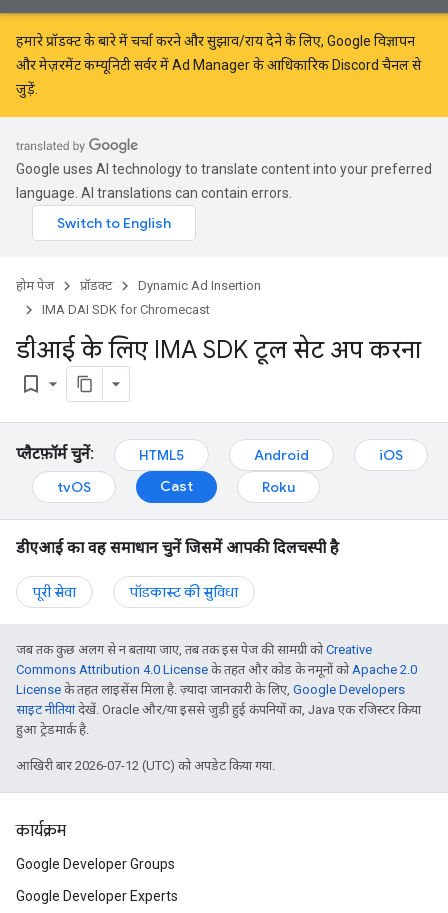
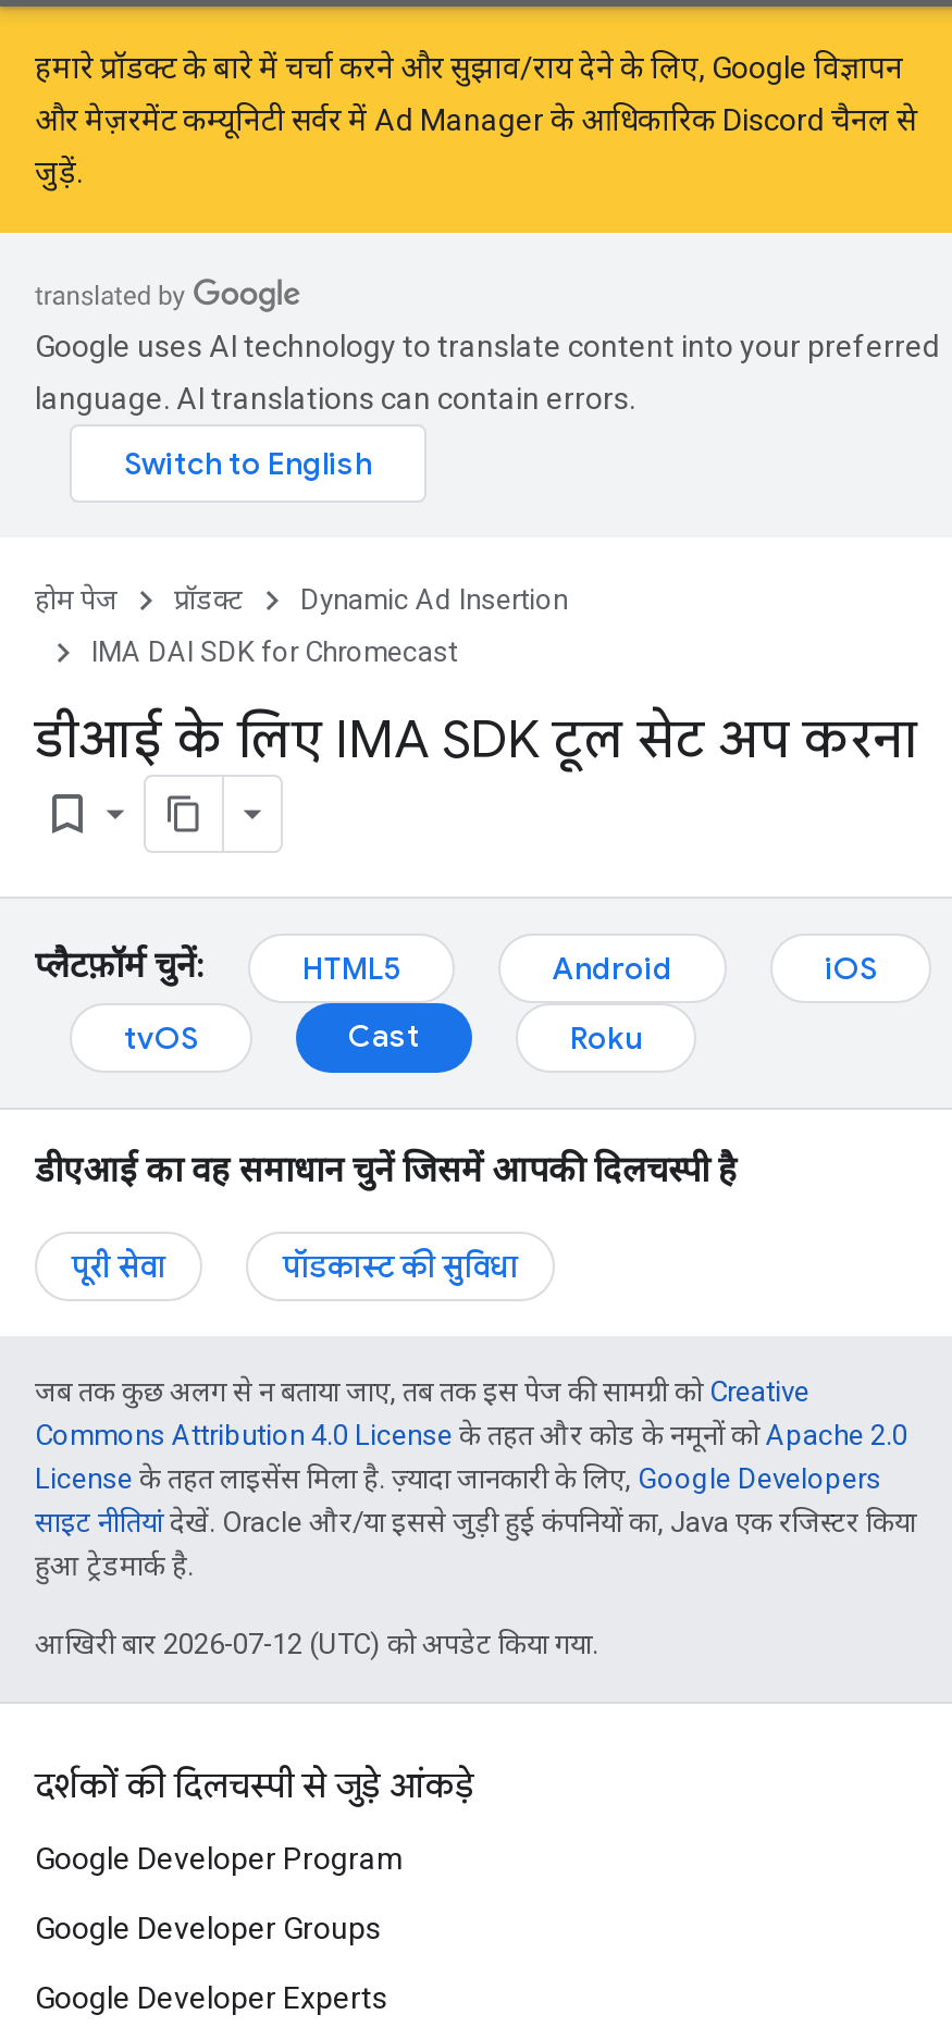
- कार्यक्रम
+ दर्शकों की दिलचस्पी से जुड़े आंकड़े
+ Google Developer Program
